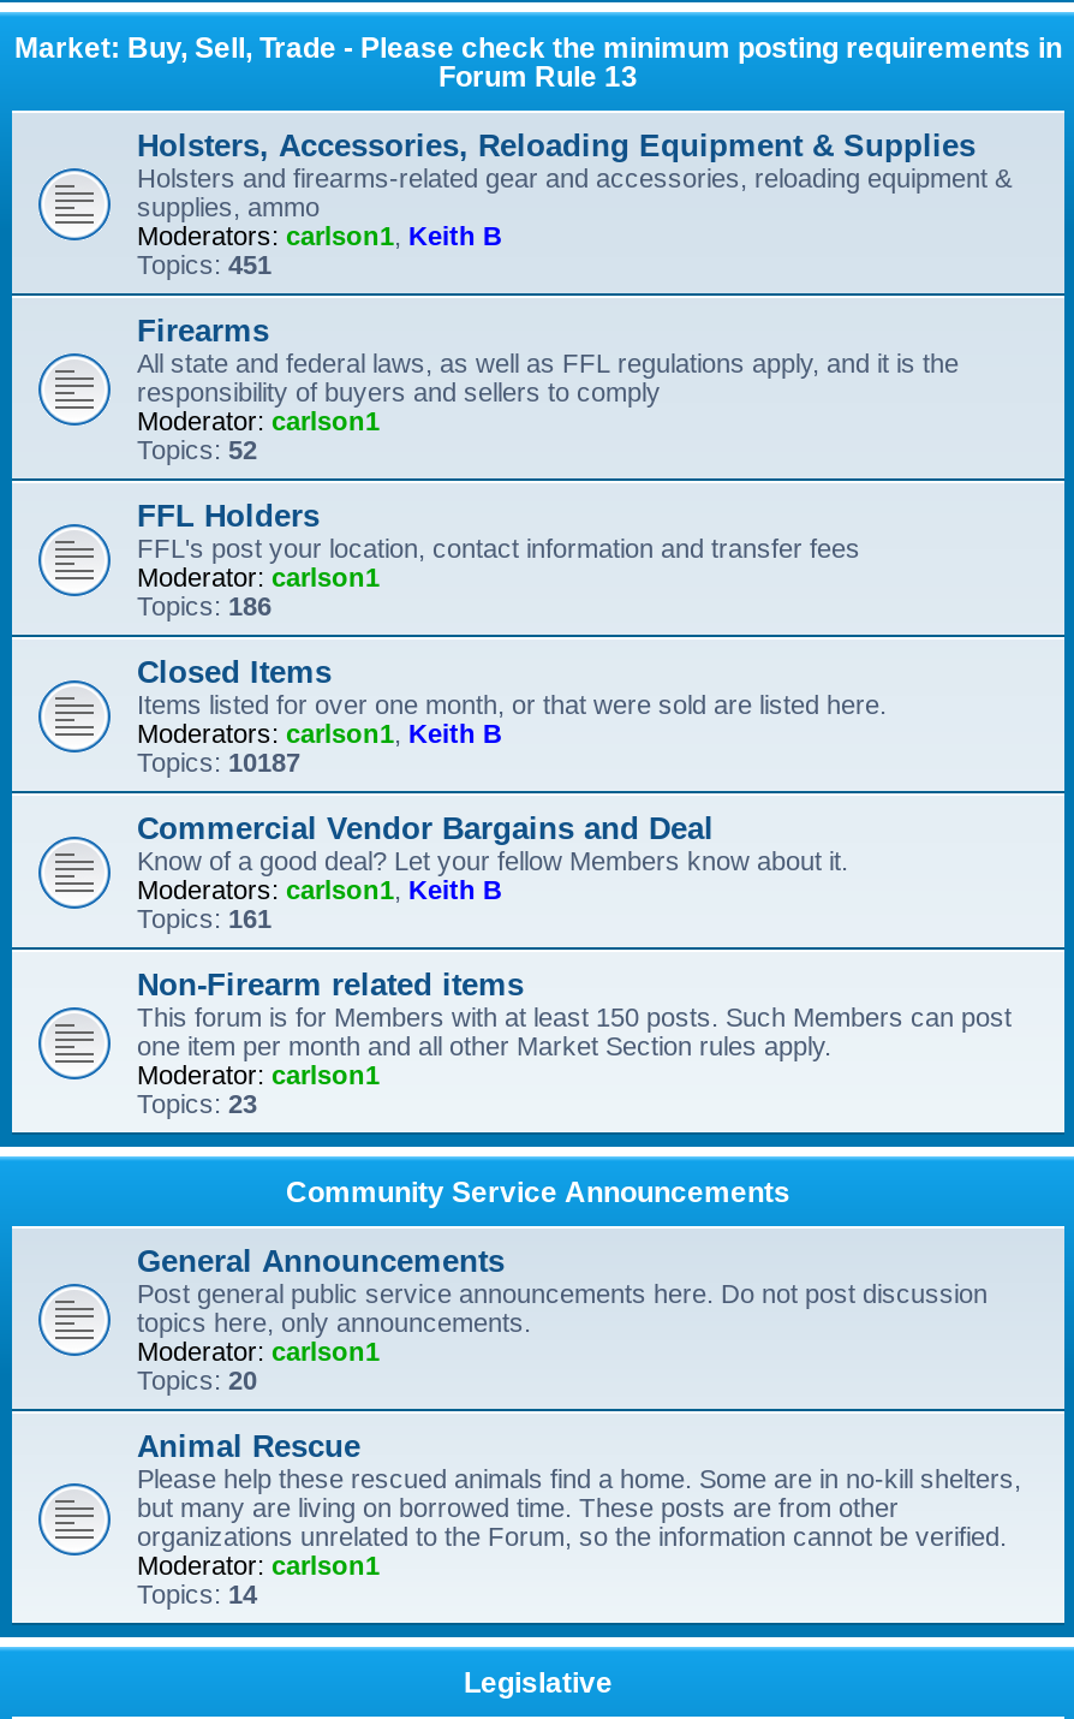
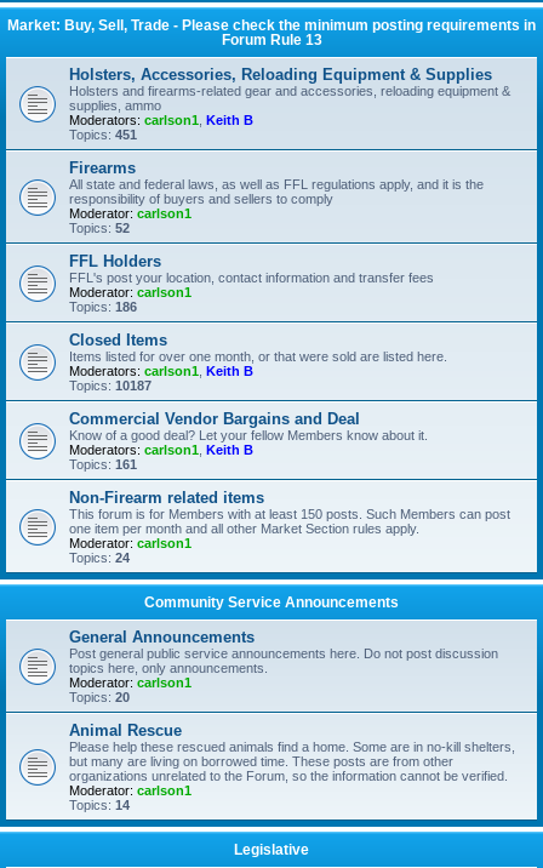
- Topics: 23
+ Topics: 24
